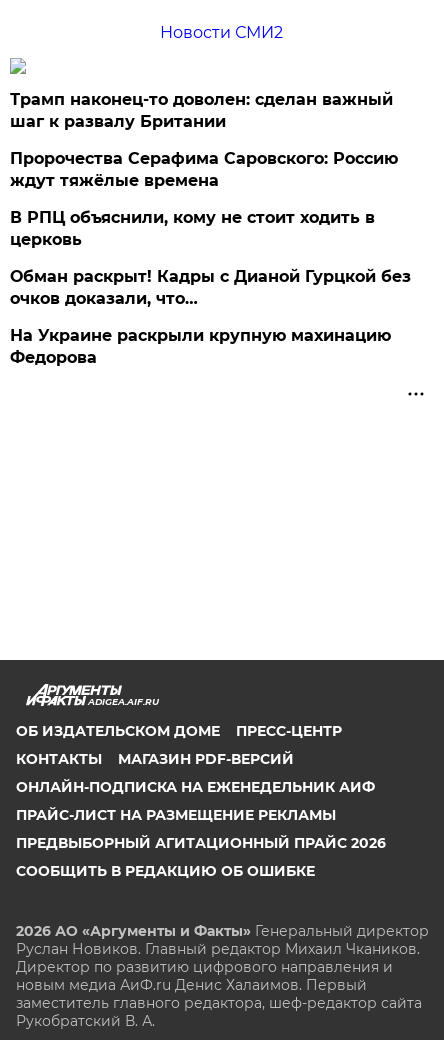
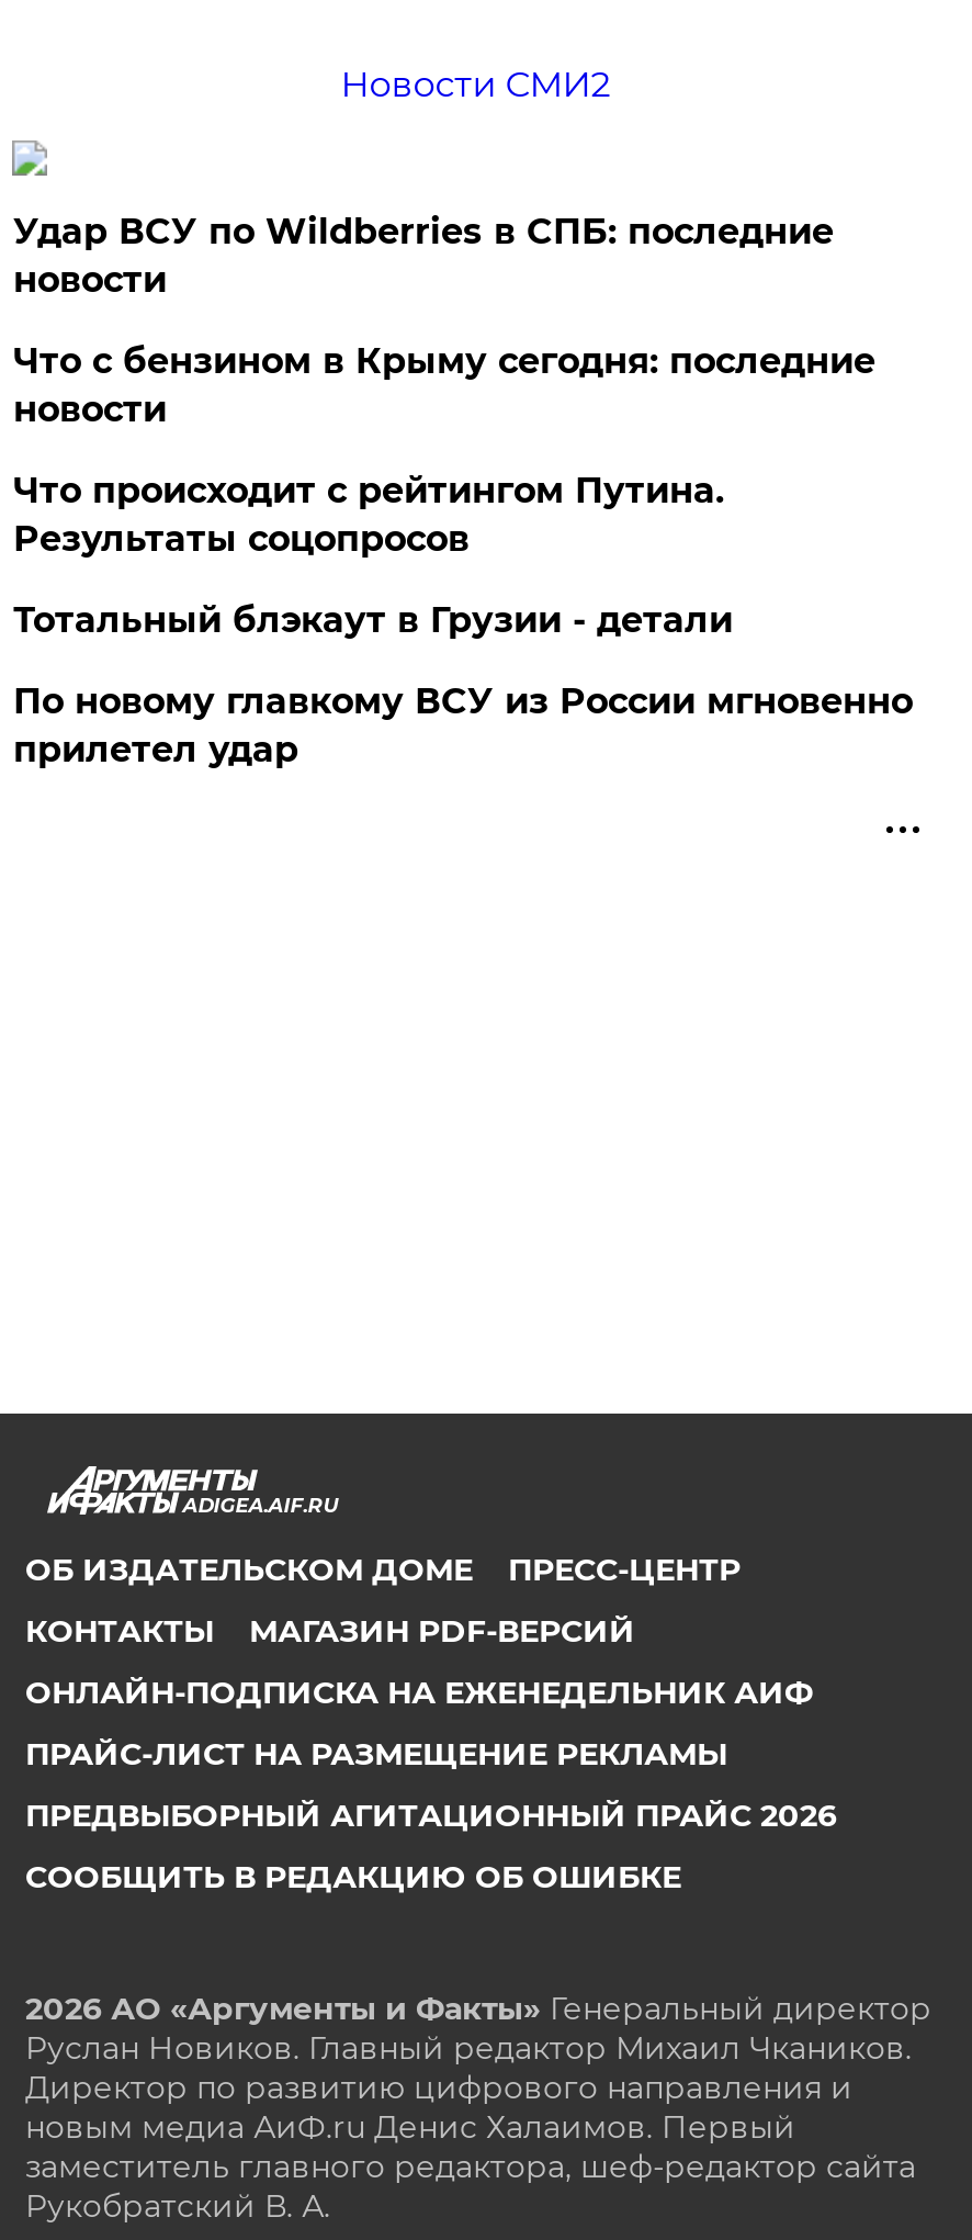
- Трамп наконец-то доволен: сделан важный
- шаг к развалу Британии
+ Удар ВСУ по Wildberries в СПБ: последние
+ новости

- Пророчества Серафима Саровского: Россию
- ждут тяжёлые времена
+ Что с бензином в Крыму сегодня: последние
+ новости

- В РПЦ объяснили, кому не стоит ходить в
- церковь
+ Что происходит с рейтингом Путина.
+ Результаты соцопросов

- Обман раскрыт! Кадры с Дианой Гурцкой без
- очков доказали, что…
+ Тотальный блэкаут в Грузии - детали

- На Украине раскрыли крупную махинацию
- Федорова
+ По новому главкому ВСУ из России мгновенно
+ прилетел удар
